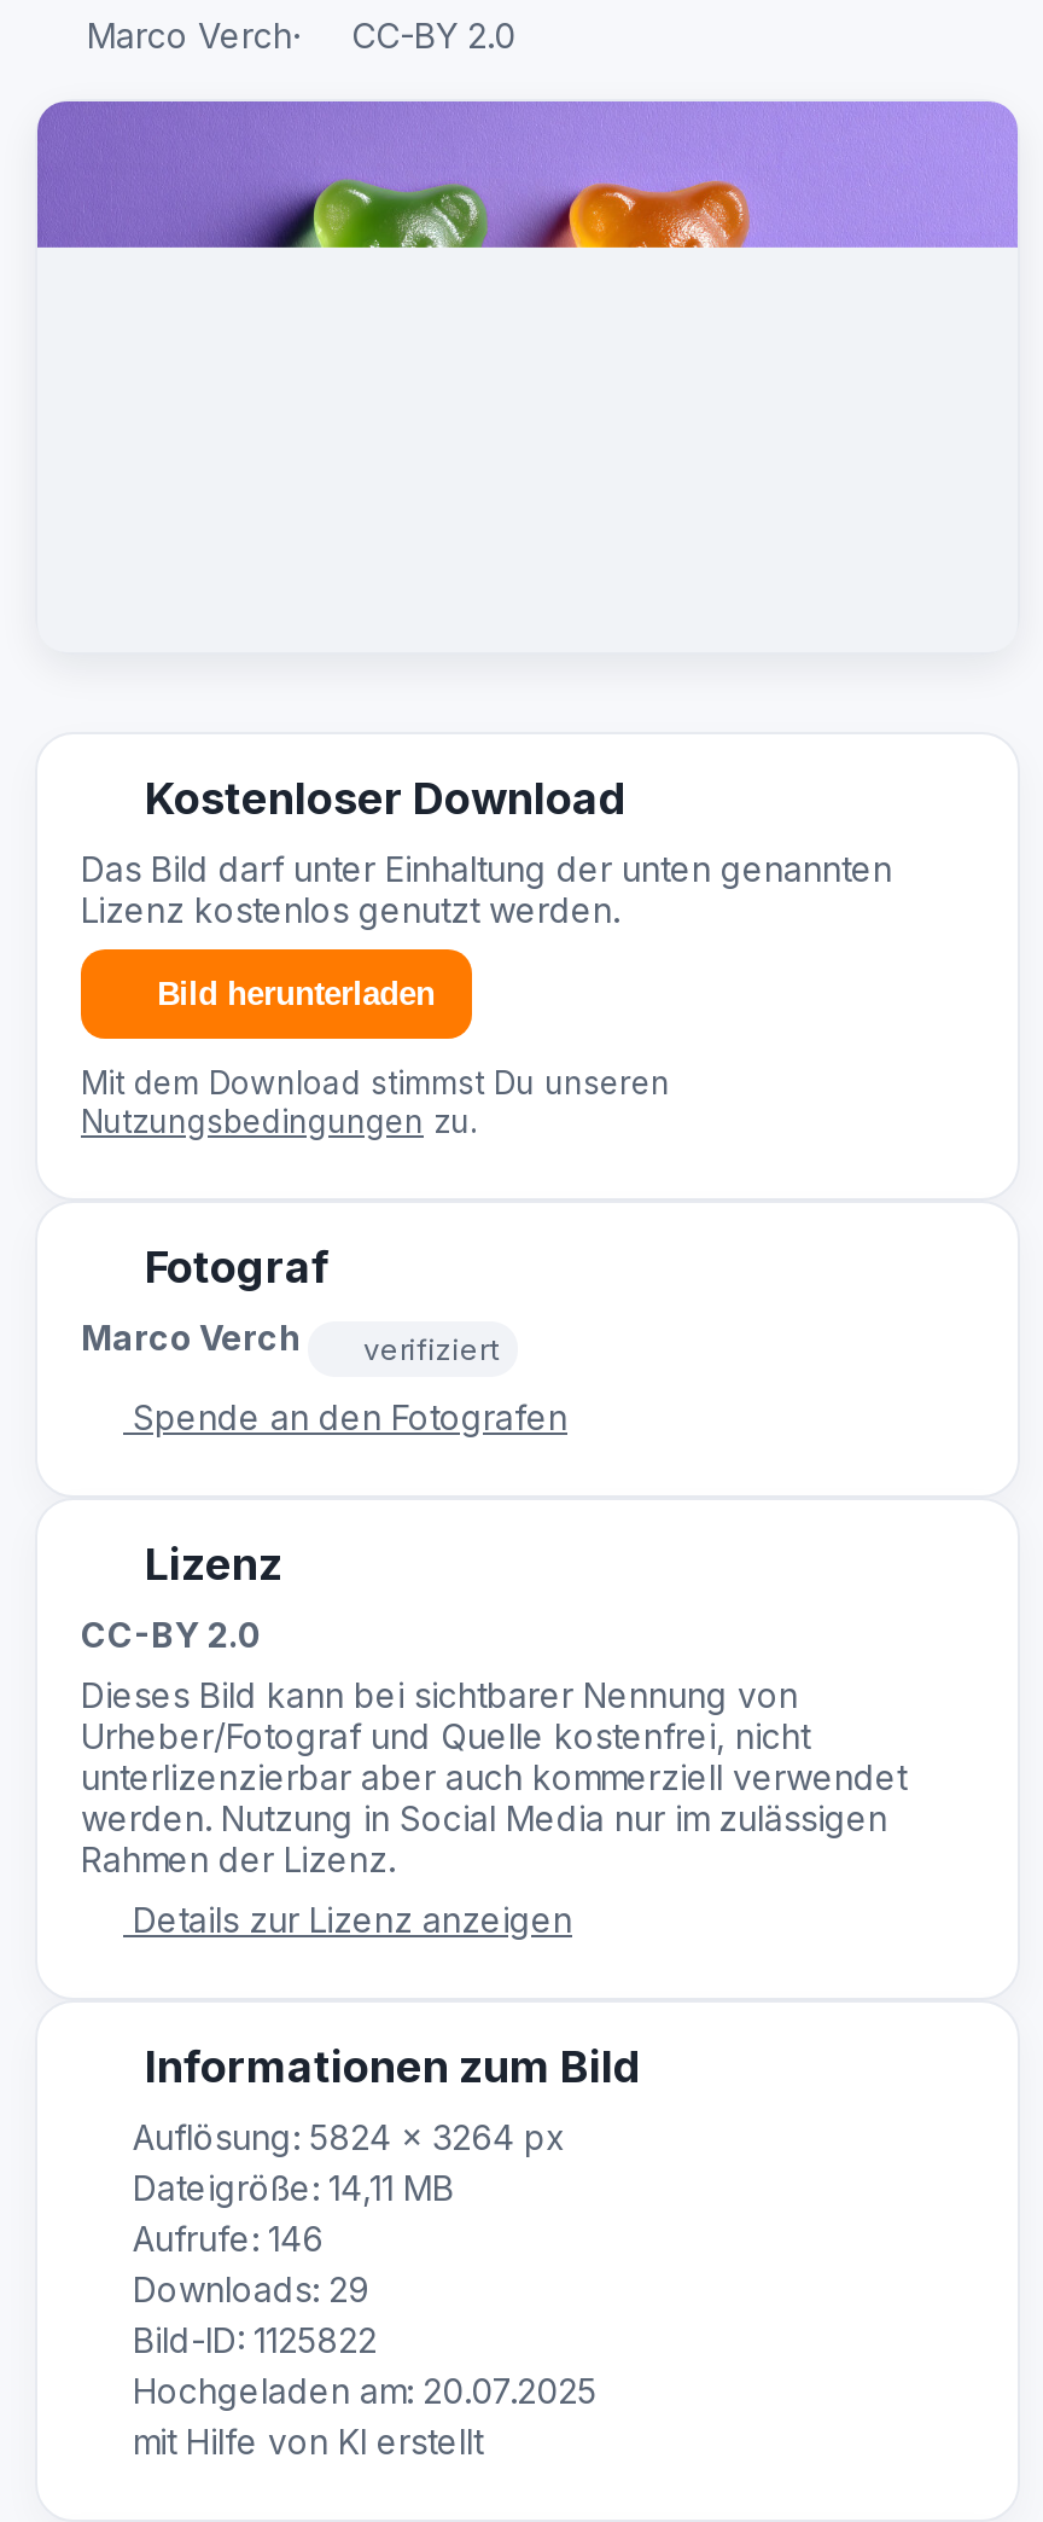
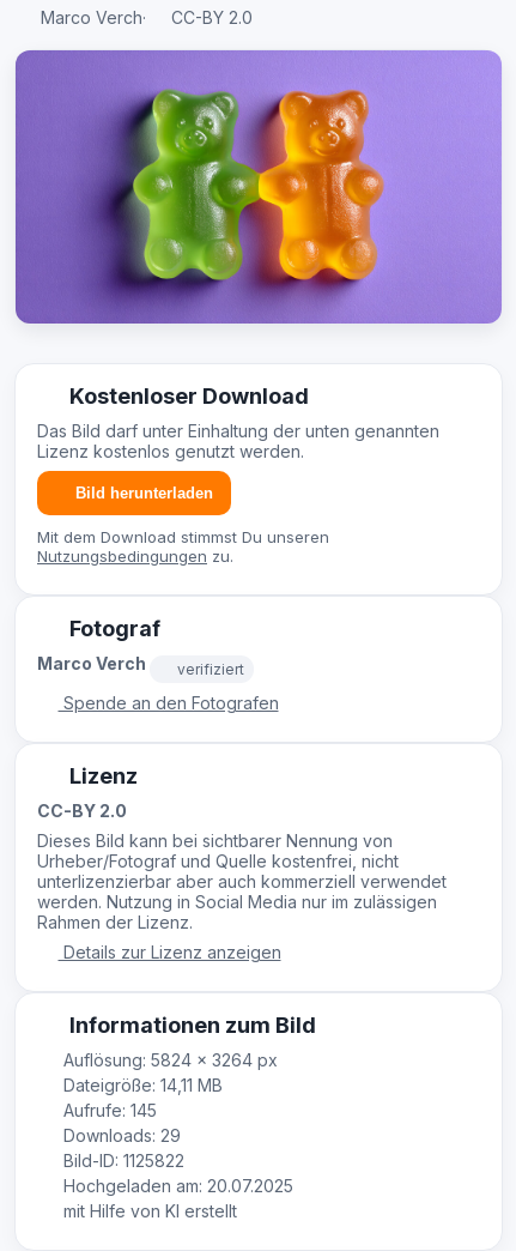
+ [image]

- Aufrufe: 146
+ Aufrufe: 145
